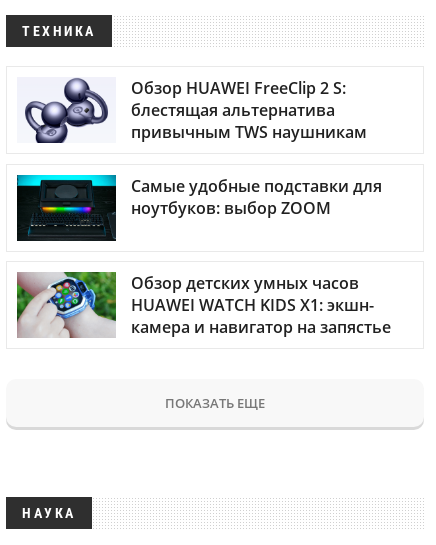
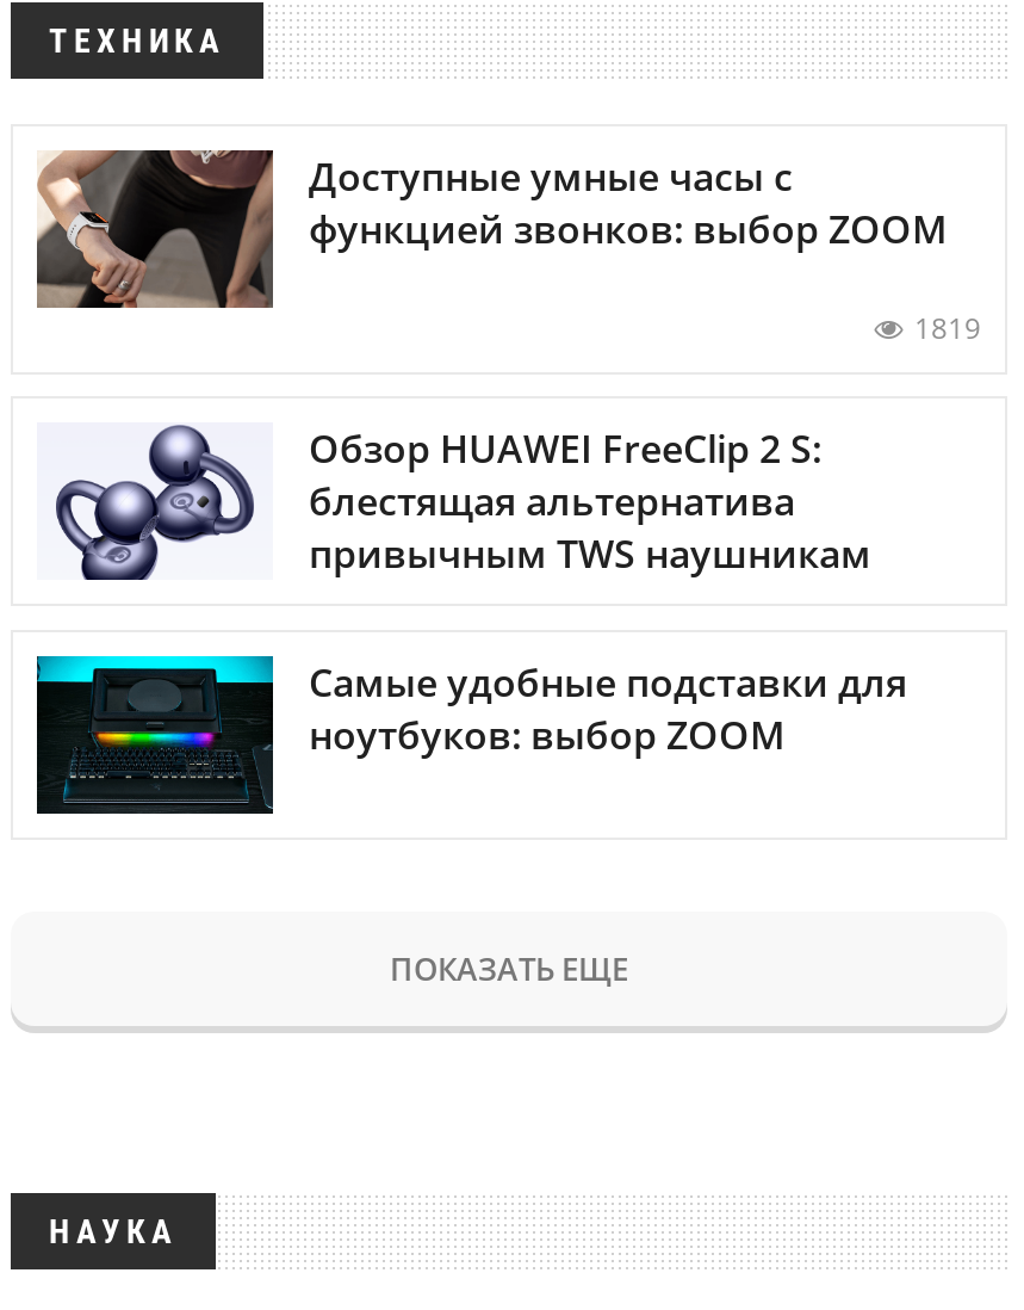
+ [image]
+ Доступные умные часы с
+ функцией звонков: выбор ZOOM
+ 1819

moved down: [image] | блестящая альтернатива | привычным TWS наушникам | Самые удобные подставки для | ноутбуков: выбор ZOOM

- [image]
- Обзор детских умных часов
- HUAWEI WATCH KIDS X1: экшн-
- камера и навигатор на запястье
